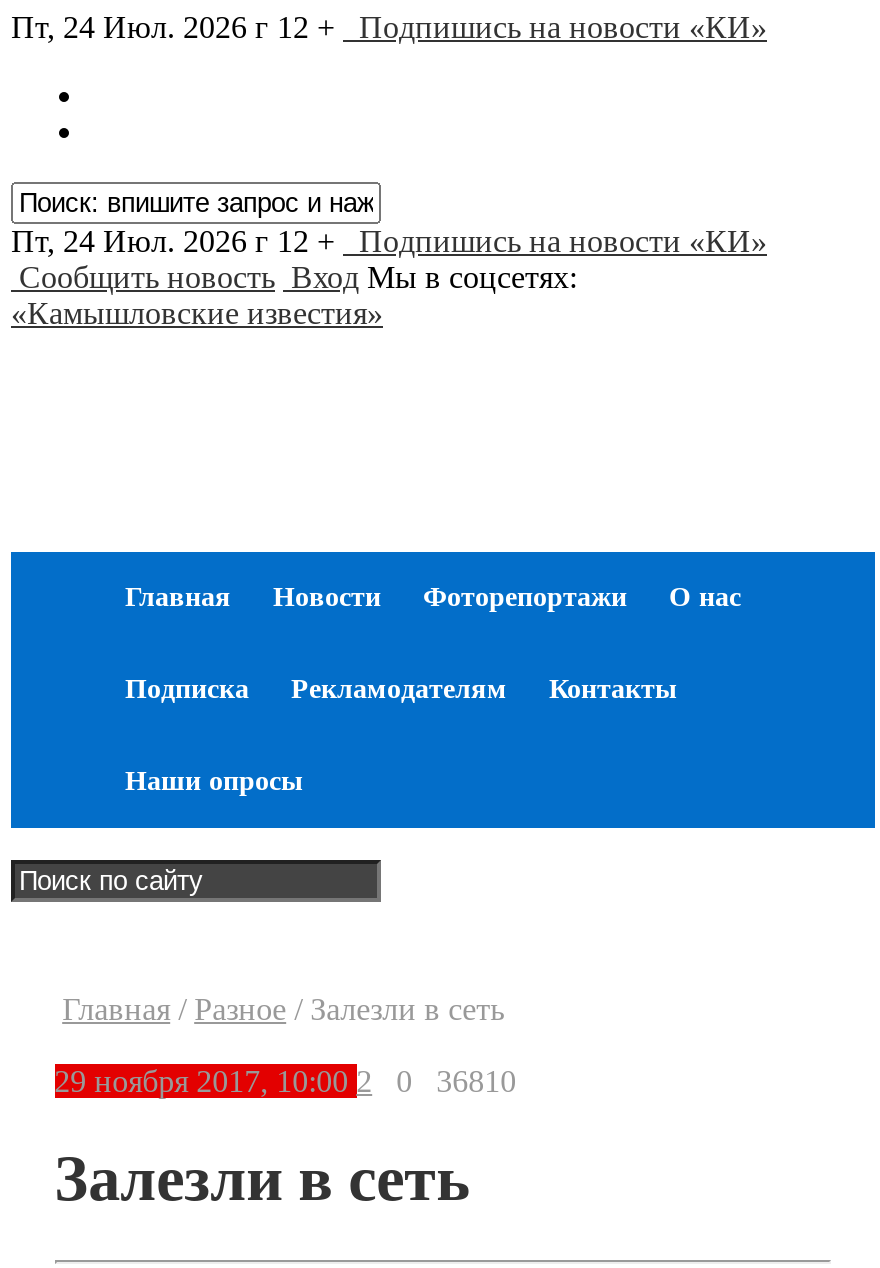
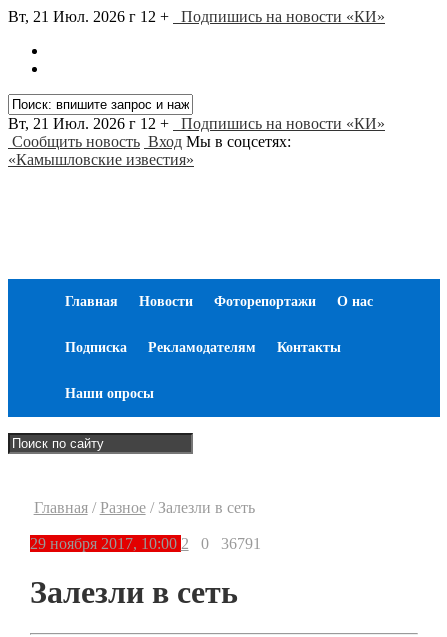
- Пт, 24 Июл. 2026 г 12 + Подпишись на новости «КИ»
+ Вт, 21 Июл. 2026 г 12 + Подпишись на новости «КИ»

- Пт, 24 Июл. 2026 г 12 + Подпишись на новости «КИ»
+ Вт, 21 Июл. 2026 г 12 + Подпишись на новости «КИ»

- 0 36810
+ 0 36791
